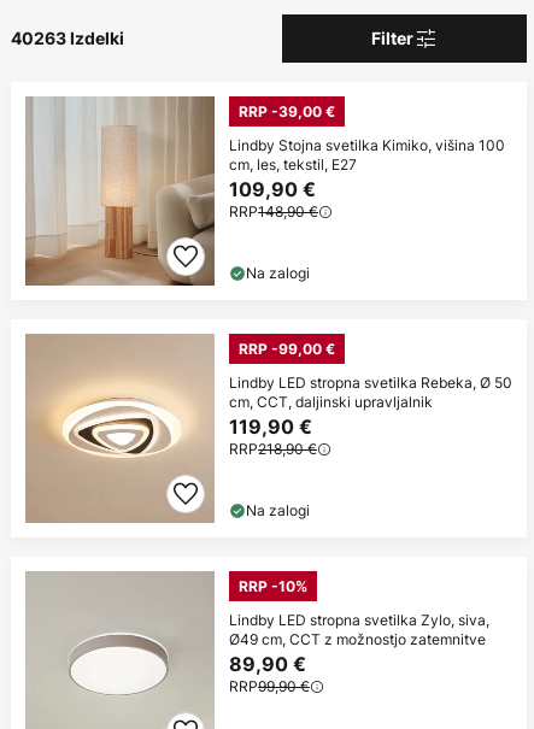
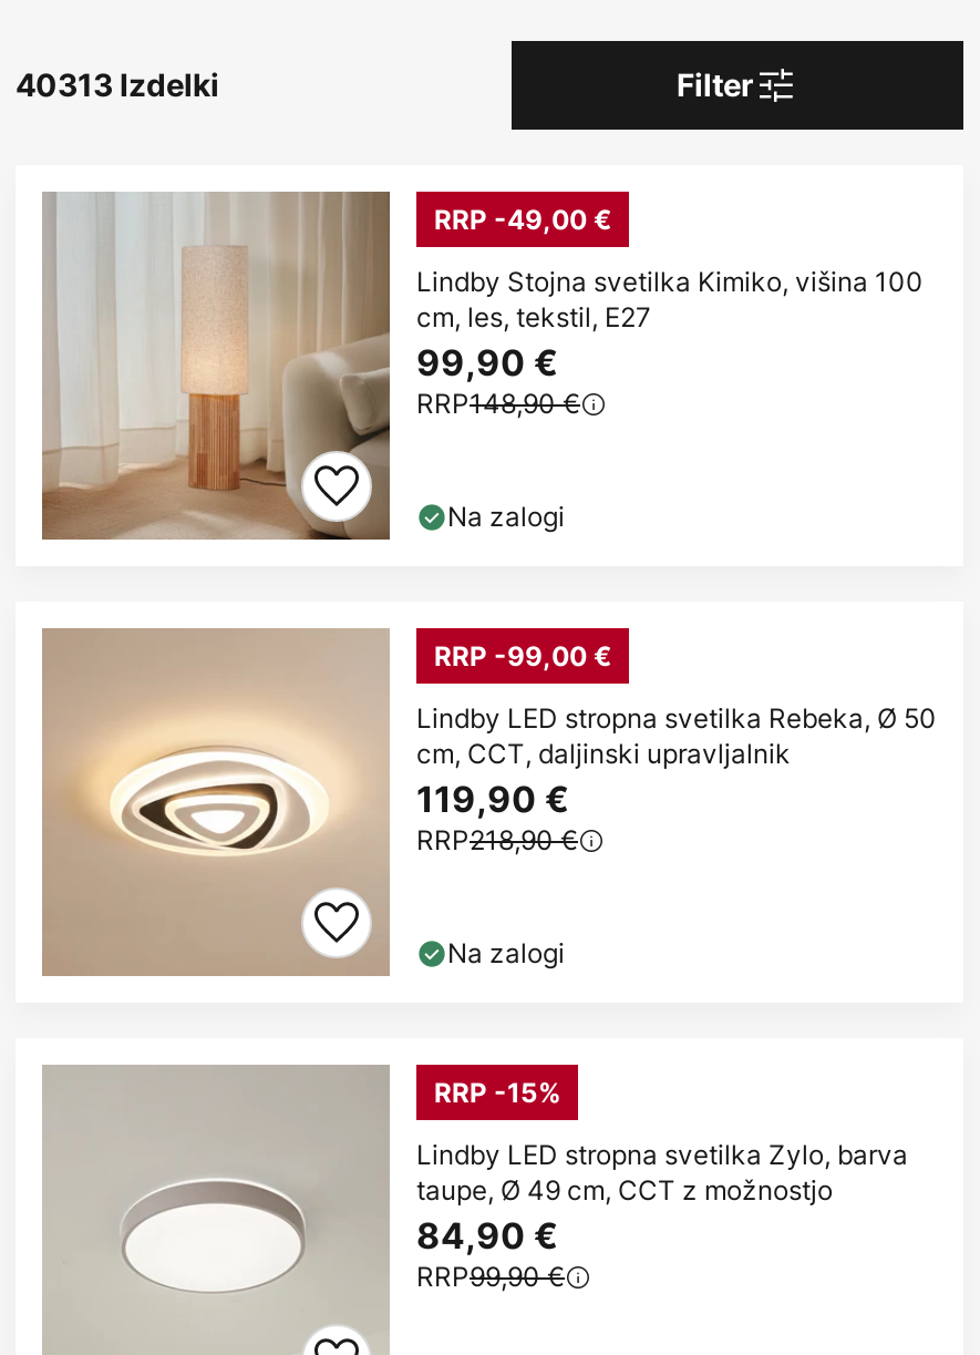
- 40263 Izdelki
+ 40313 Izdelki

- RRP -39,00 €
+ RRP -49,00 €

- 109,90 €
+ 99,90 €

- RRP -10%
+ RRP -15%

- Lindby LED stropna svetilka Zylo, siva,
- Ø49 cm, CCT z možnostjo zatemnitve
- 89,90 €
+ Lindby LED stropna svetilka Zylo, barva
+ taupe, Ø 49 cm, CCT z možnostjo
+ 84,90 €
